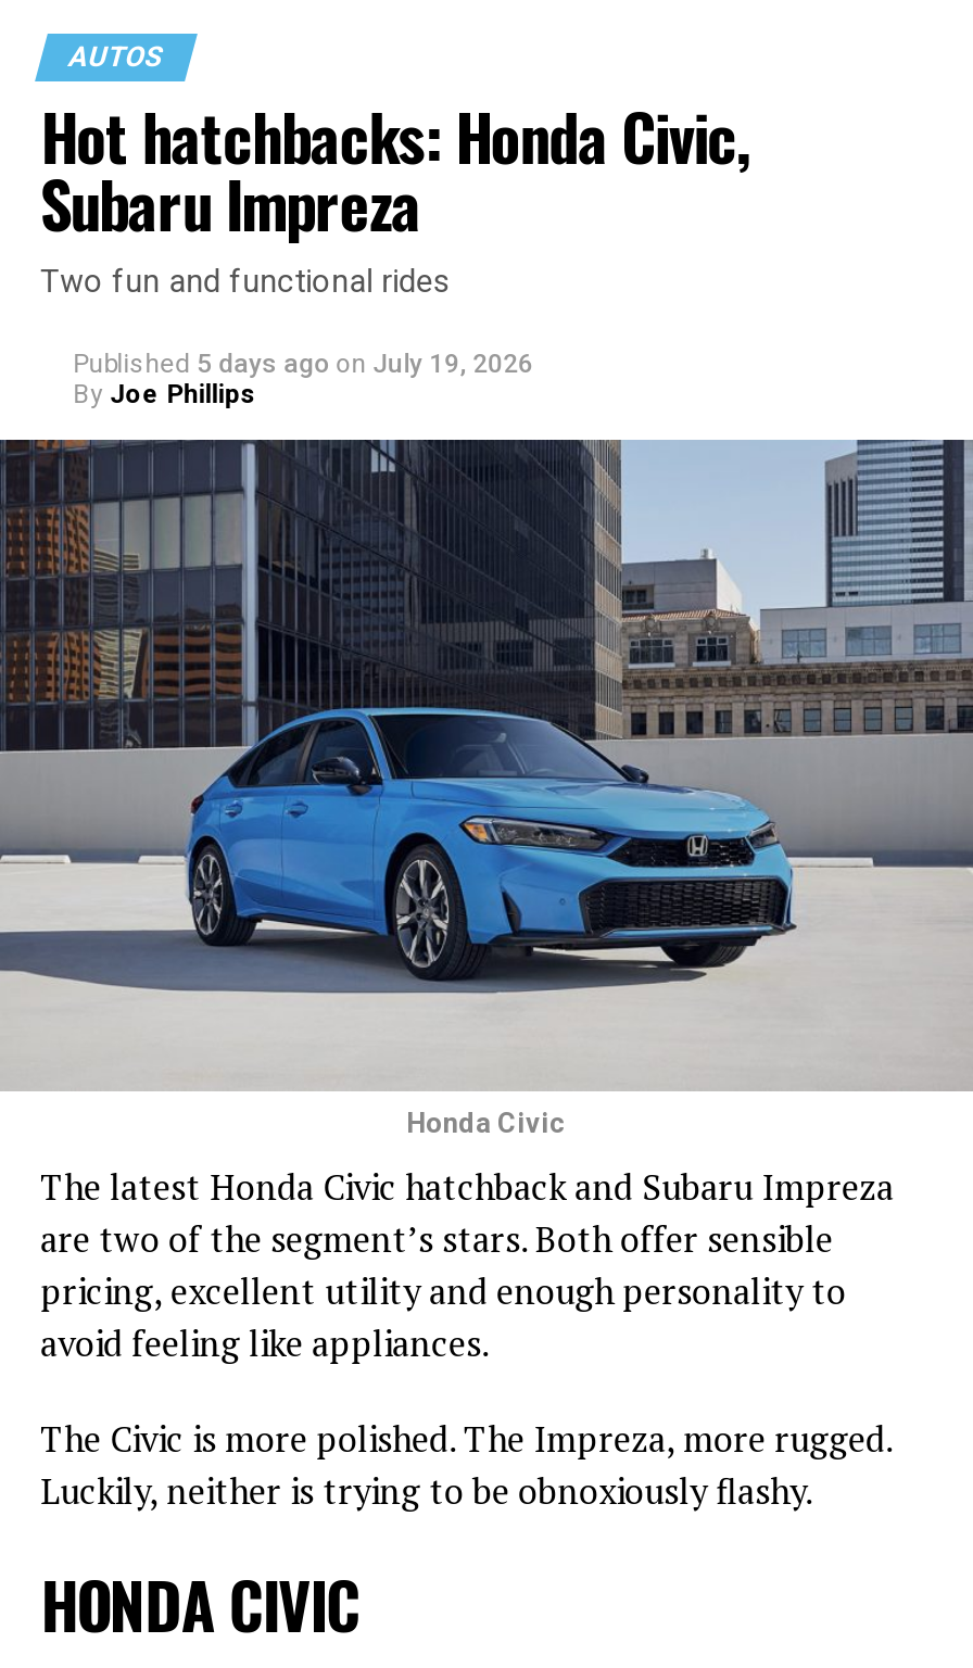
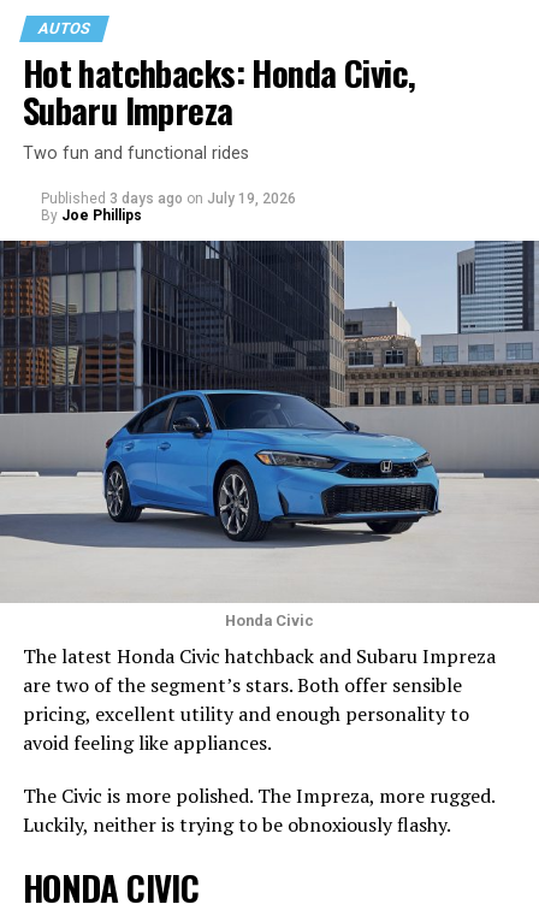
- Published 5 days ago on July 19, 2026
+ Published 3 days ago on July 19, 2026
